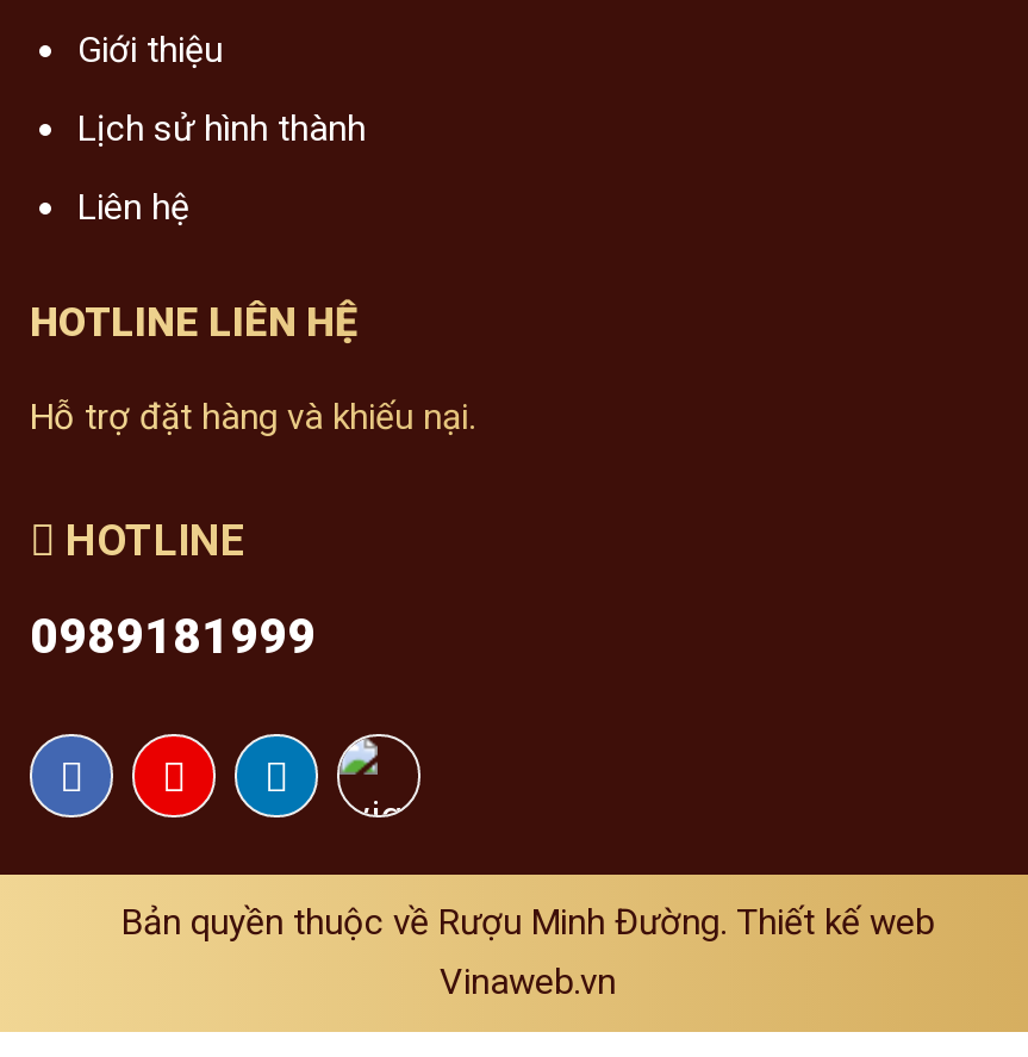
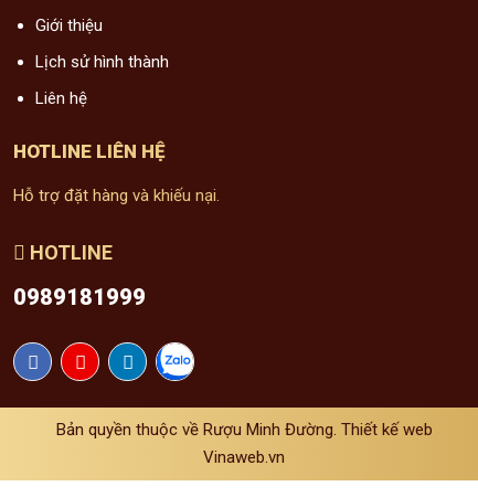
- [image]
+ [image]
